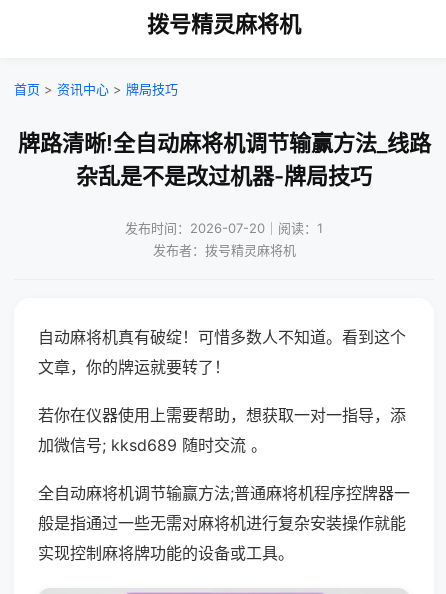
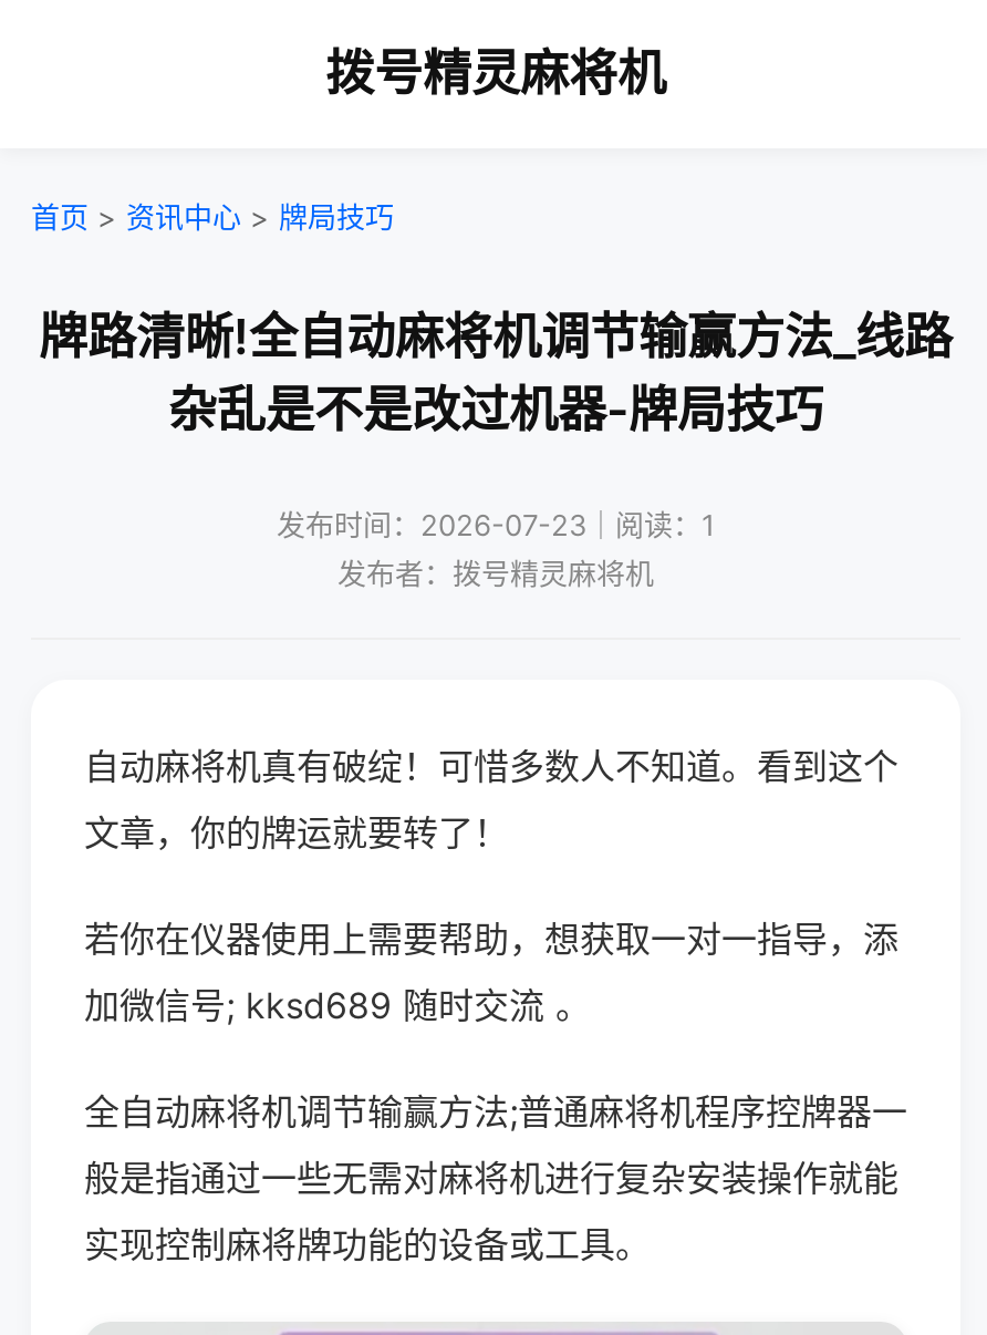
- 发布时间：2026-07-20｜阅读：1
+ 发布时间：2026-07-23｜阅读：1
